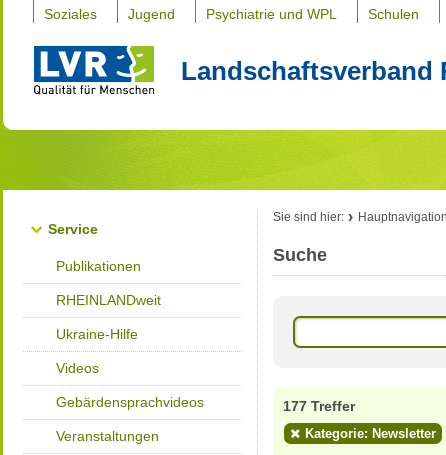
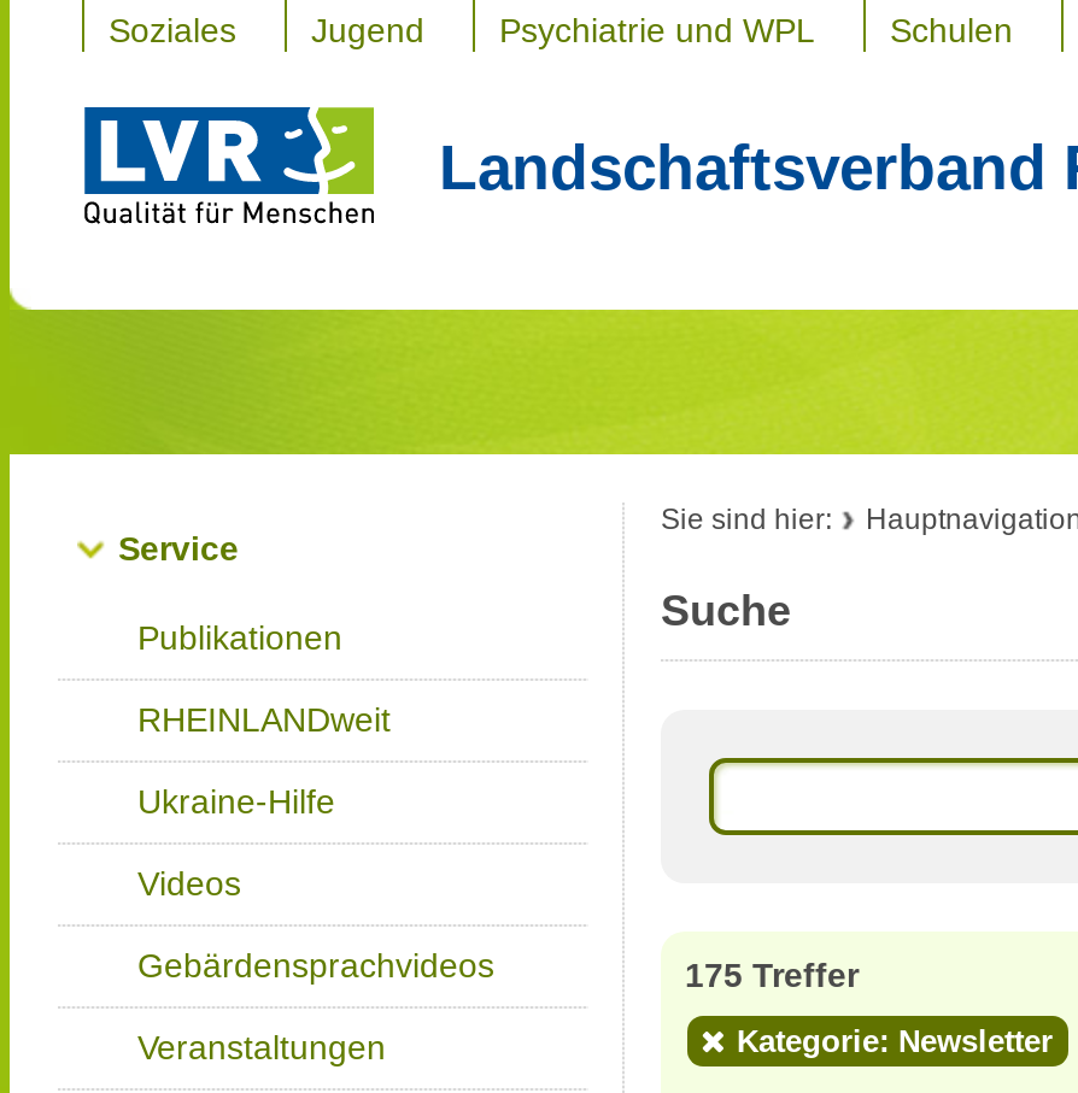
- 177 Treffer
+ 175 Treffer
